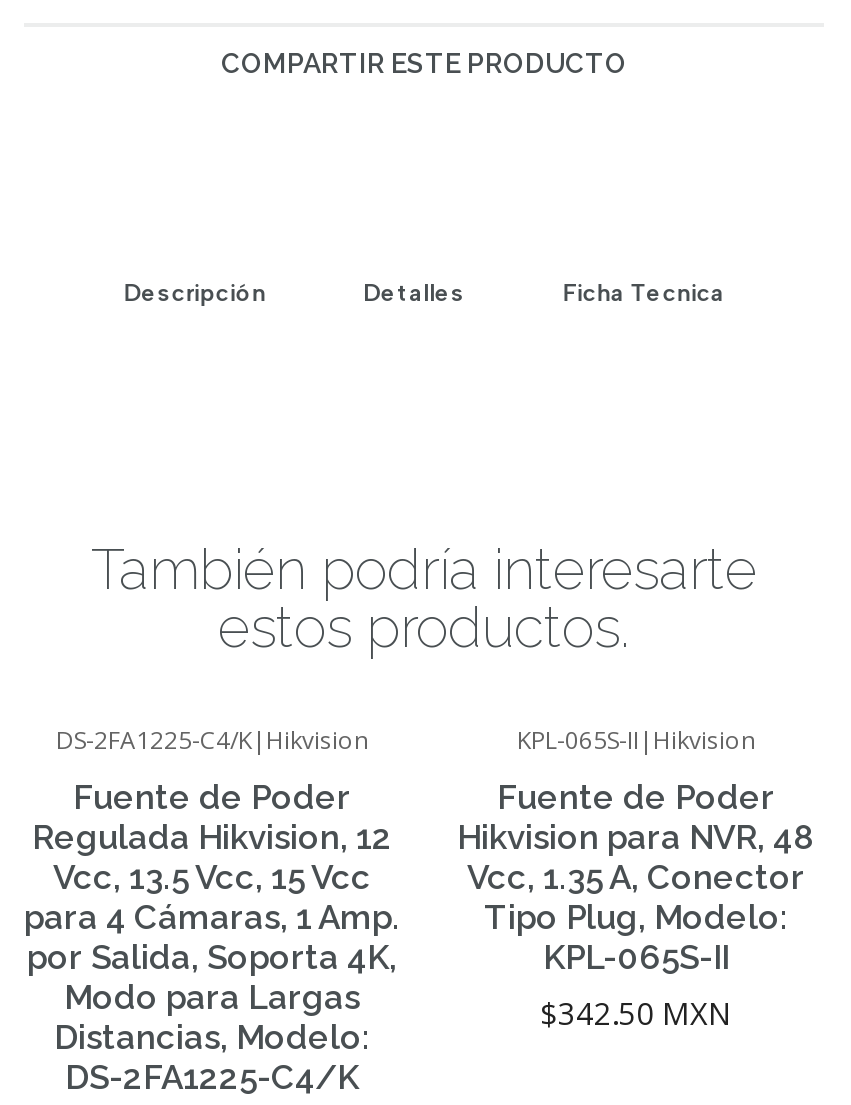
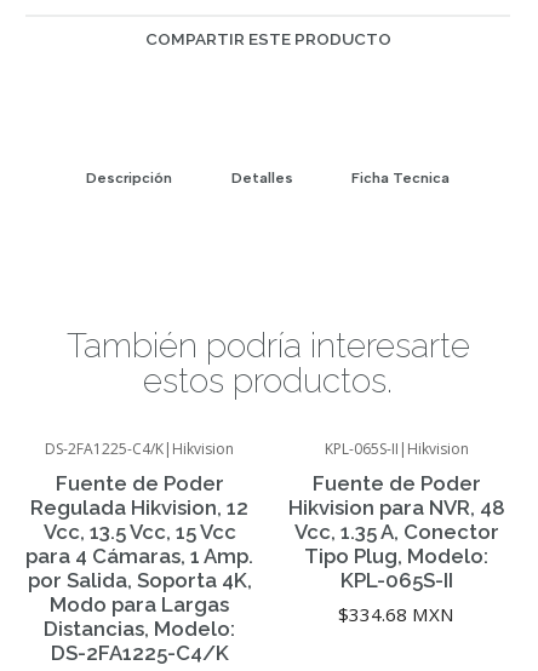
- $342.50 MXN
+ $334.68 MXN
